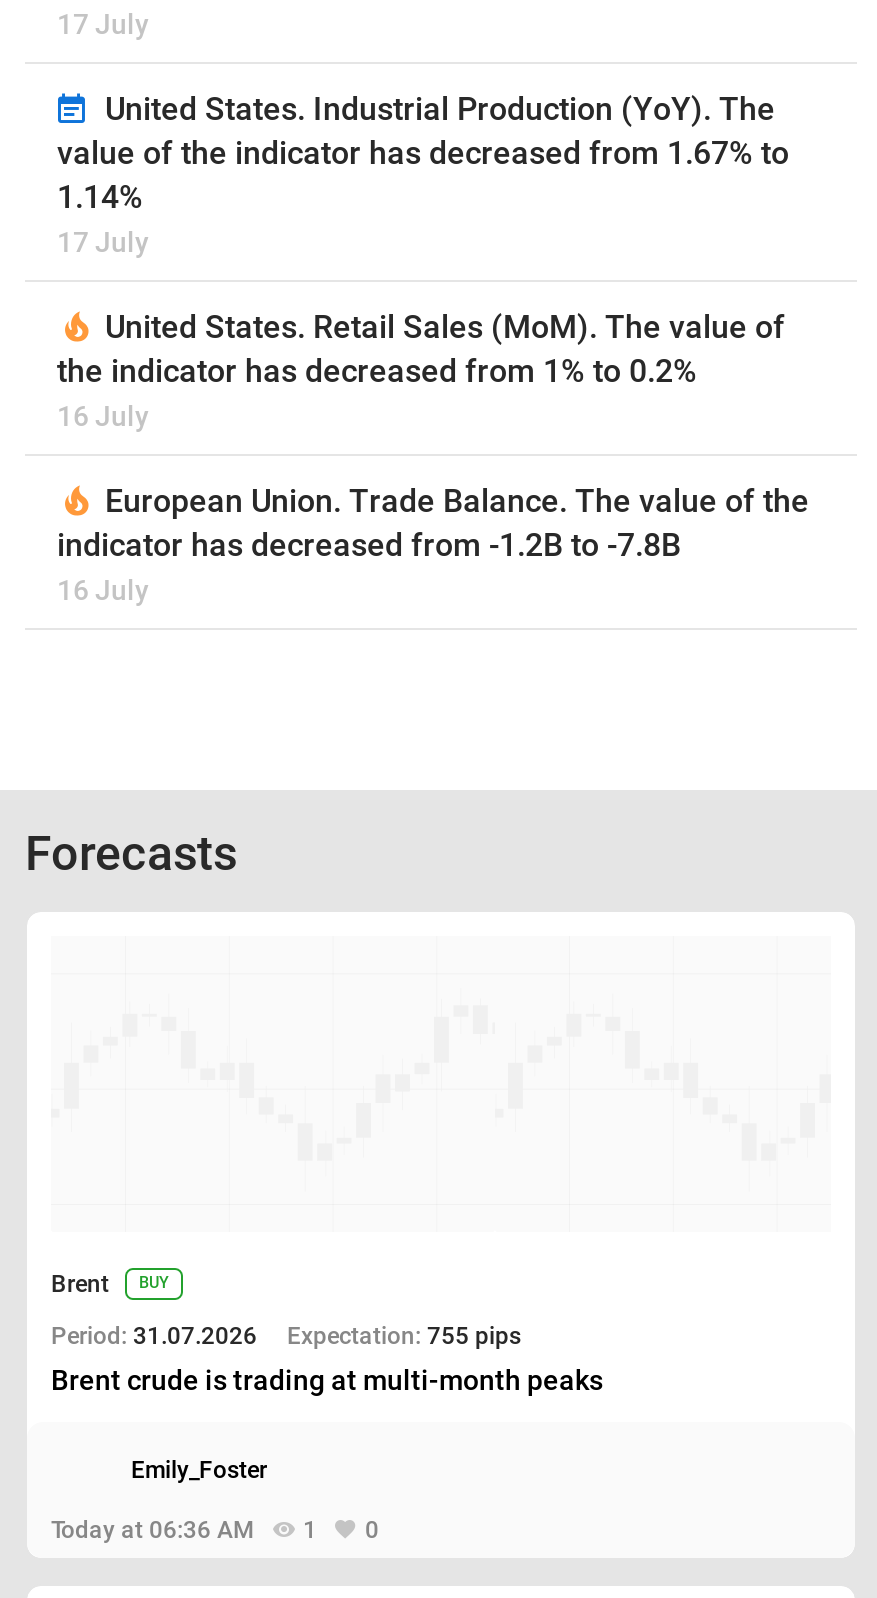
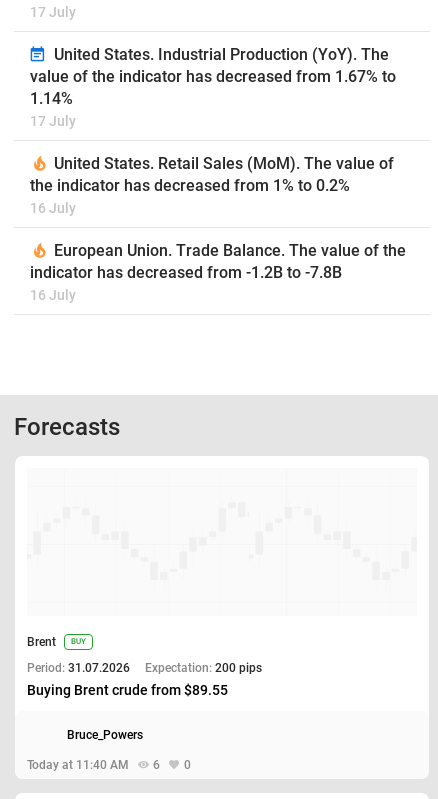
- Expectation: 755 pips
- Brent crude is trading at multi‑month peaks
+ Expectation: 200 pips
+ Buying Brent crude from $89.55

- Emily_Foster
+ Bruce_Powers

- Today at 06:36 AM
- 1
+ Today at 11:40 AM
+ 6
